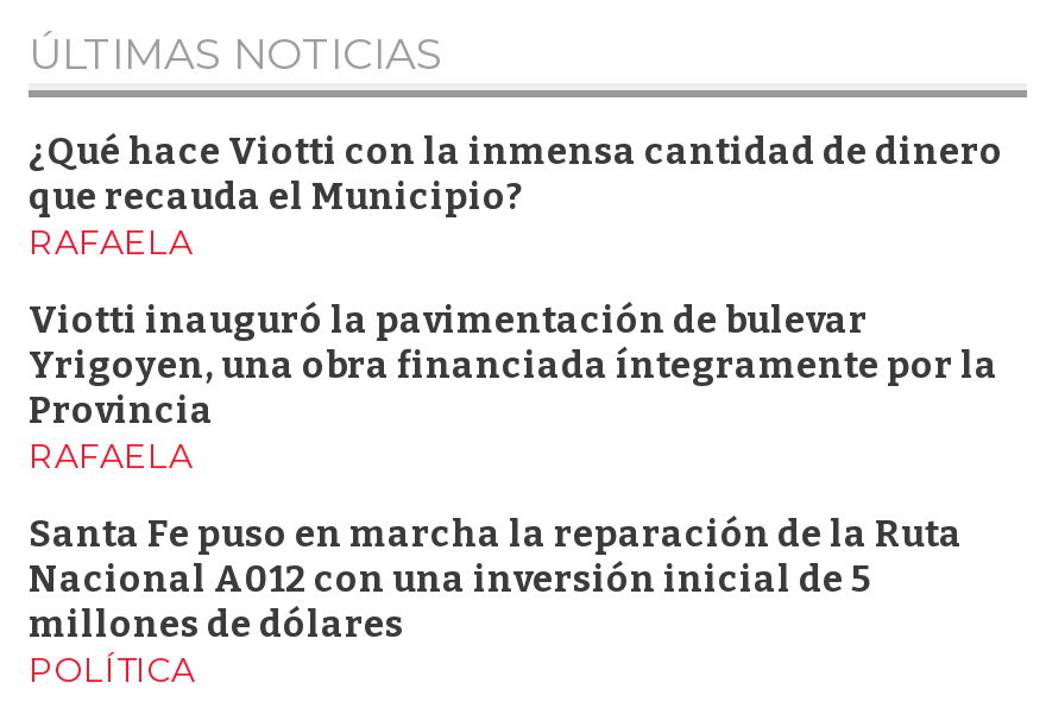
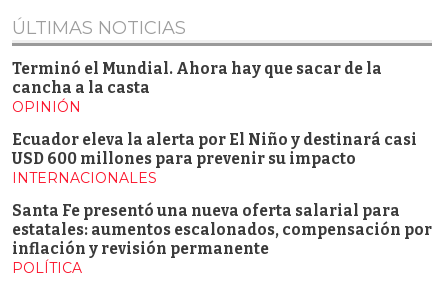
- ¿Qué hace Viotti con la inmensa cantidad de dinero
- que recauda el Municipio?
- RAFAELA
+ Terminó el Mundial. Ahora hay que sacar de la
+ cancha a la casta
+ OPINIÓN

- Viotti inauguró la pavimentación de bulevar
- Yrigoyen, una obra financiada íntegramente por la
- Provincia
- RAFAELA
+ Ecuador eleva la alerta por El Niño y destinará casi
+ USD 600 millones para prevenir su impacto
+ INTERNACIONALES

- Santa Fe puso en marcha la reparación de la Ruta
- Nacional A012 con una inversión inicial de 5
- millones de dólares
+ Santa Fe presentó una nueva oferta salarial para
+ estatales: aumentos escalonados, compensación por
+ inflación y revisión permanente
